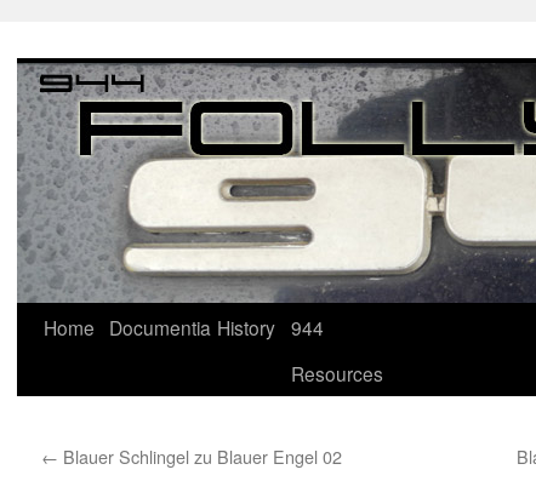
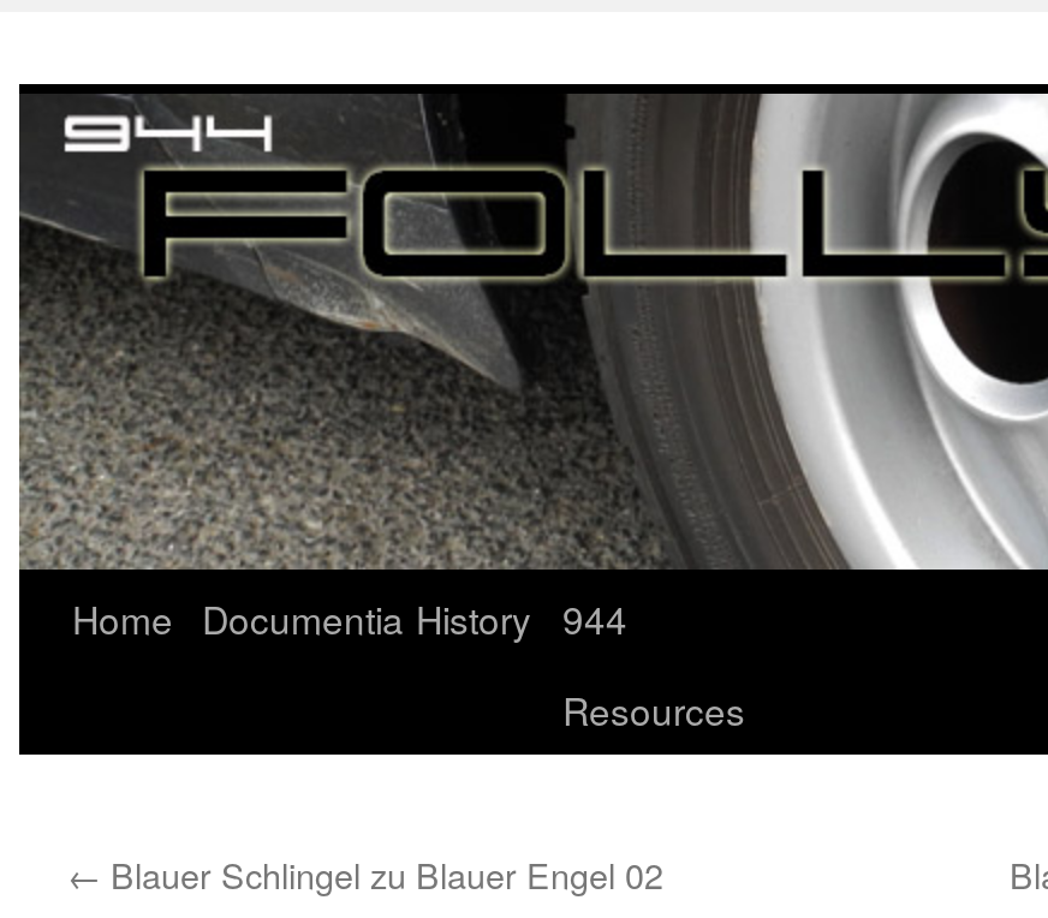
- [image]
+ [image]
